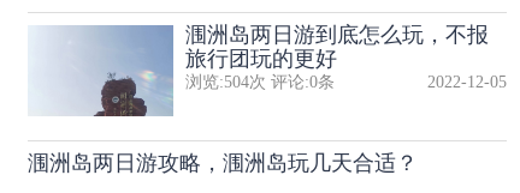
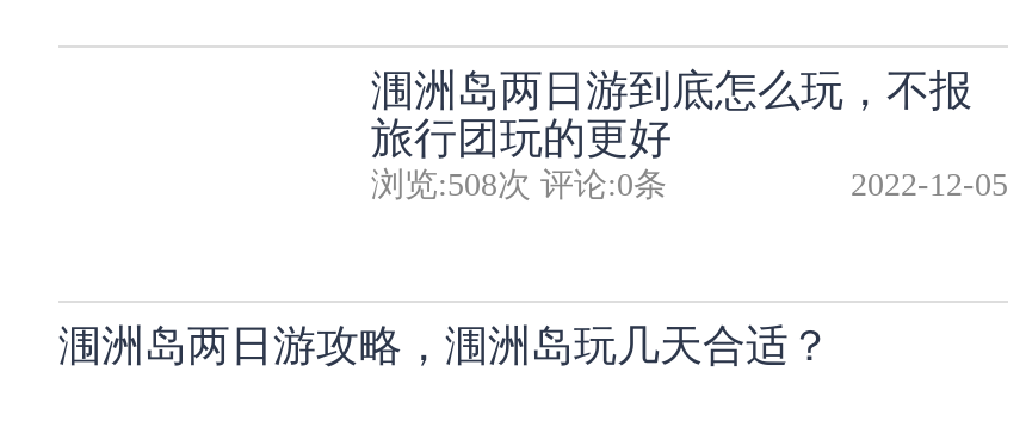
- [image]

- 浏览:504次 评论:0条
+ 浏览:508次 评论:0条
